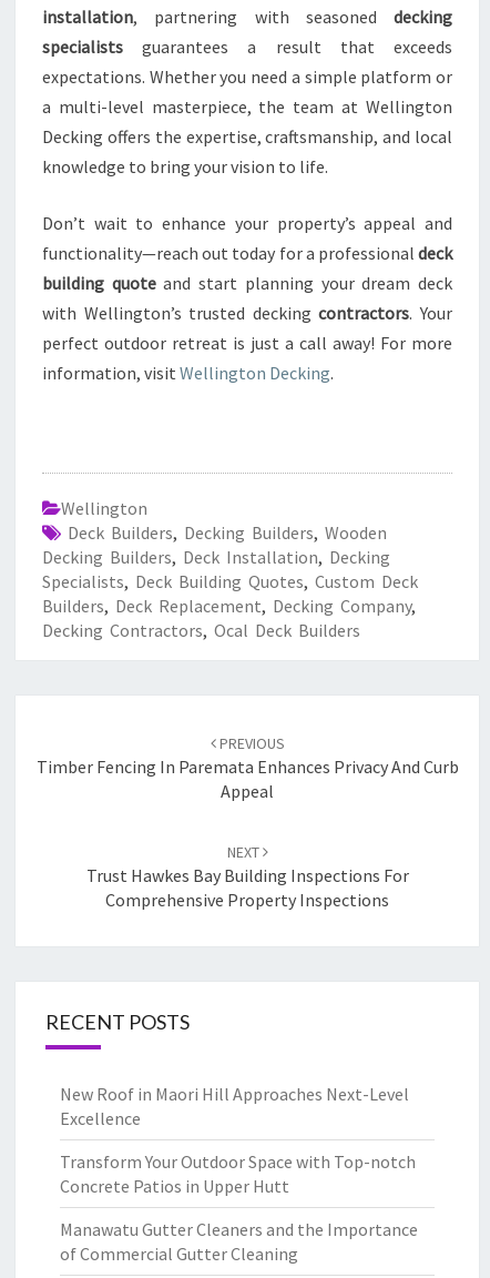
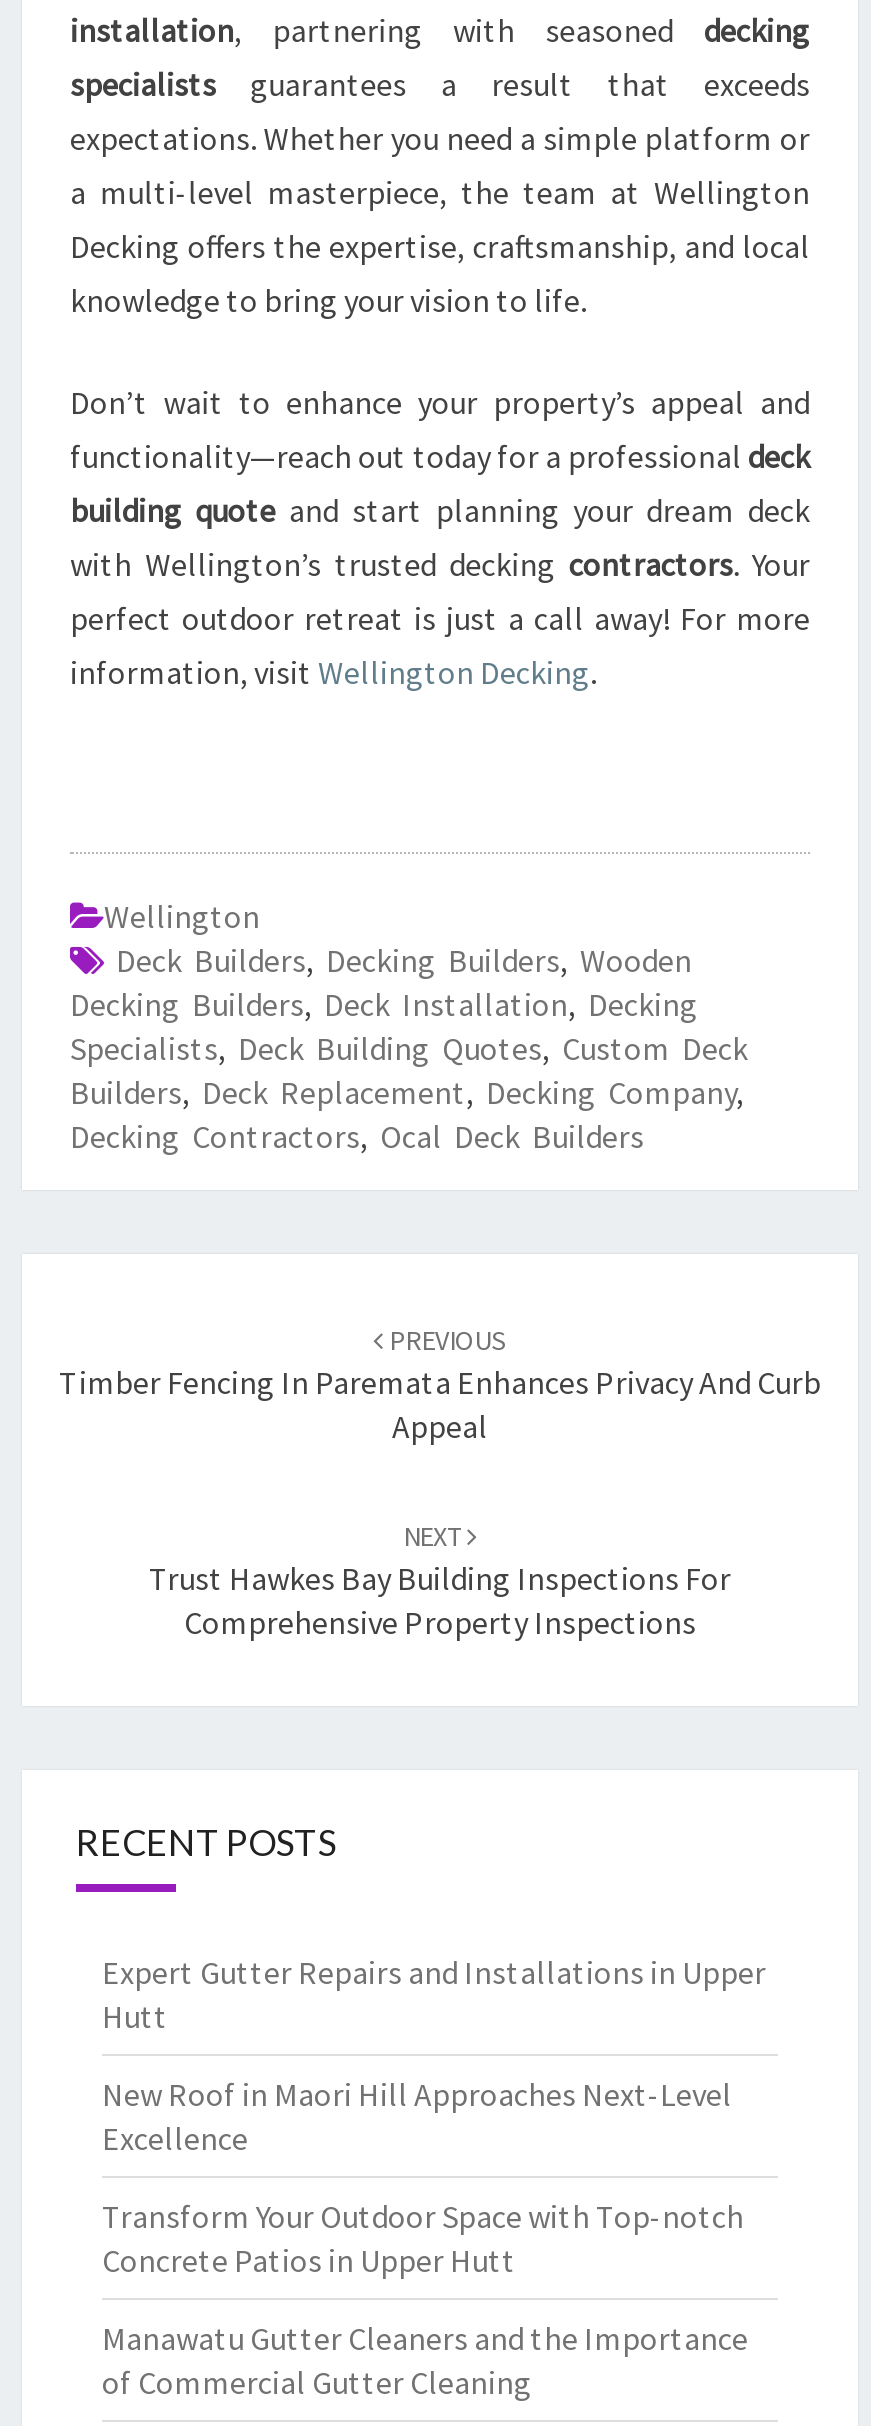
+ Expert Gutter Repairs and Installations in Upper
+ Hutt
